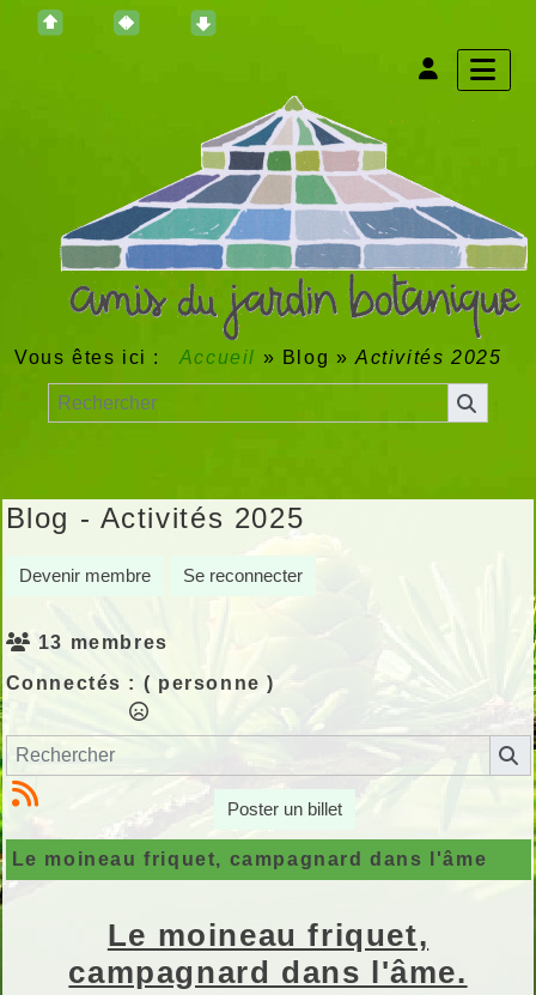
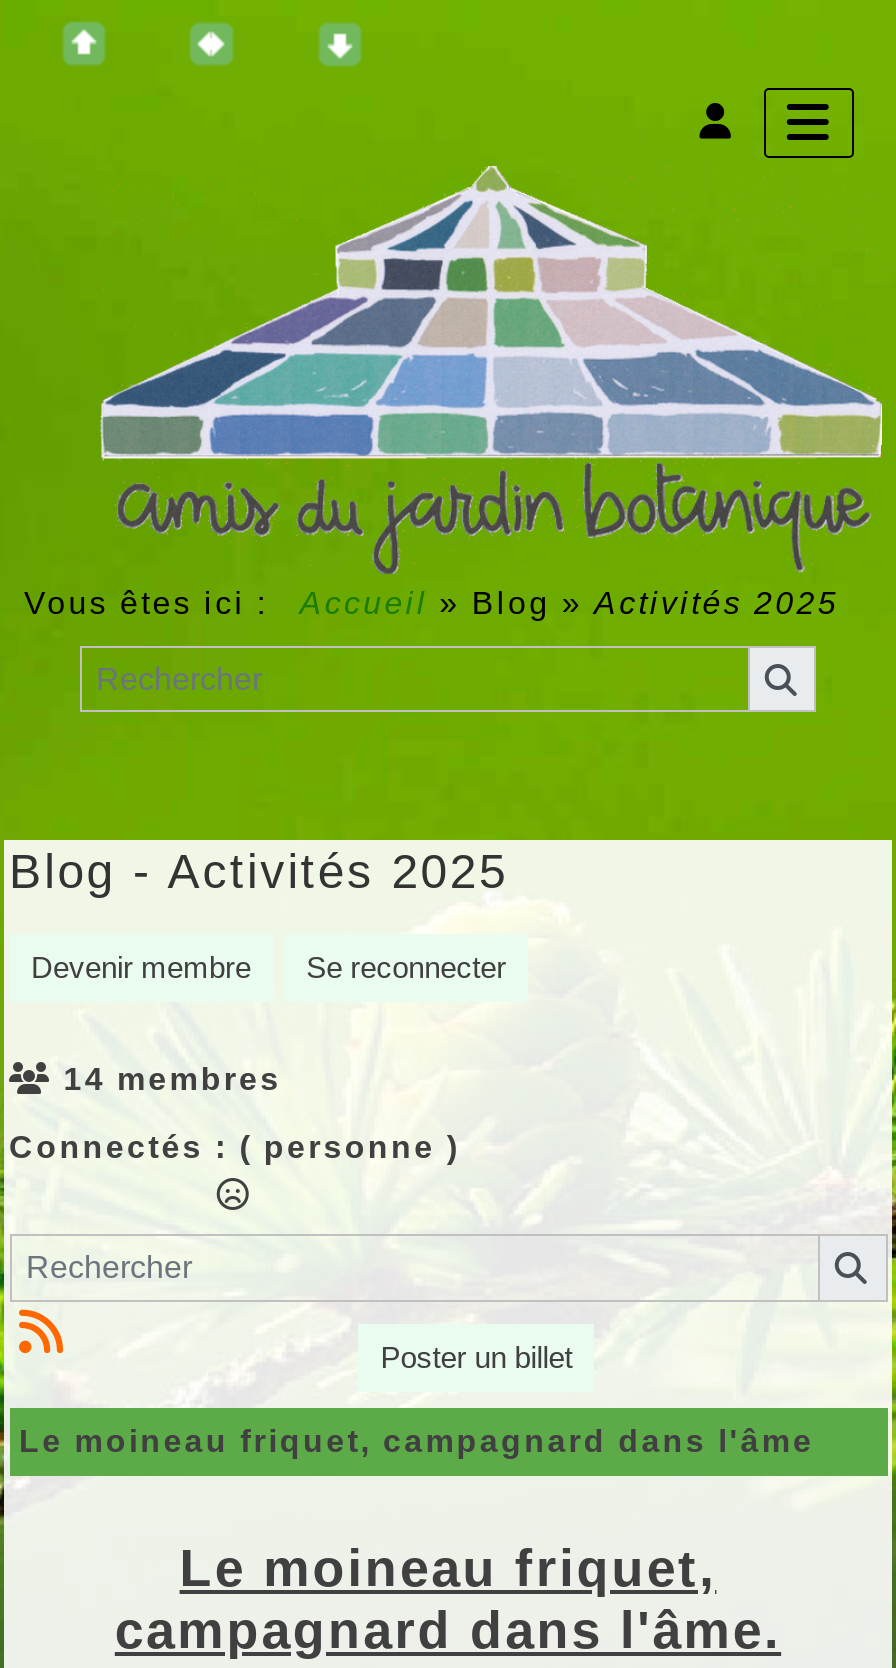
- 13 membres
+ 14 membres
